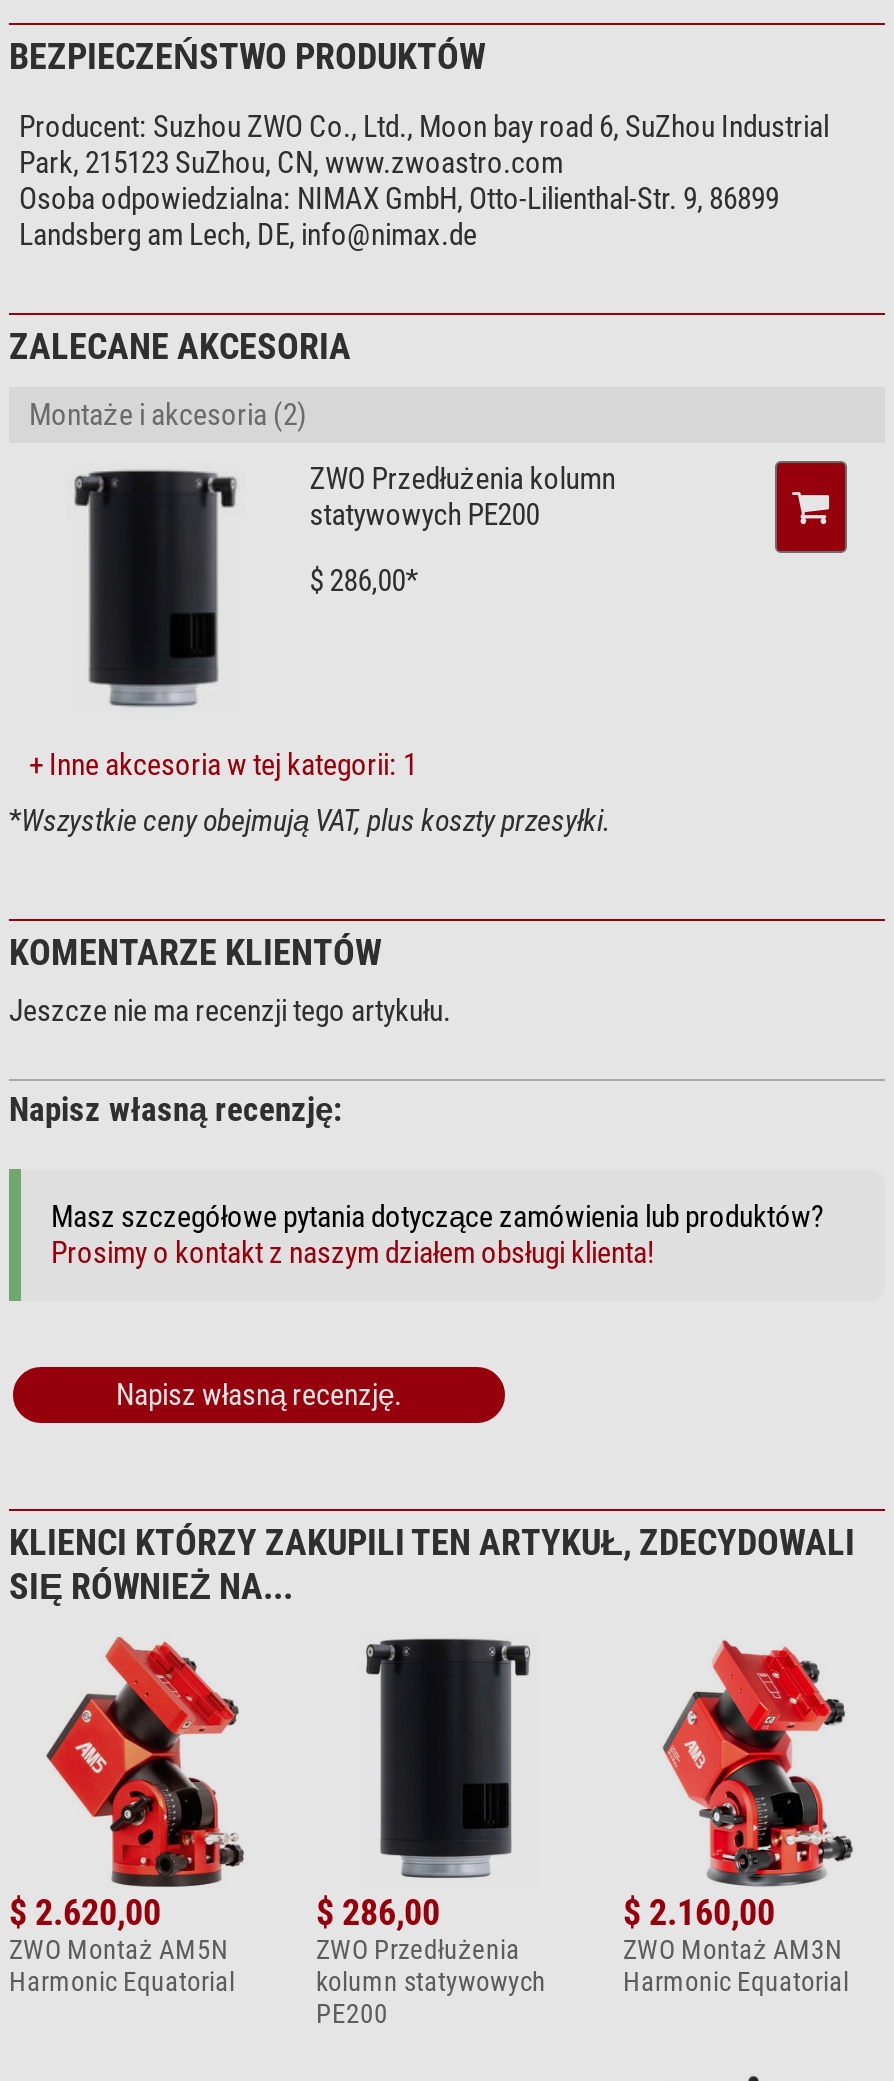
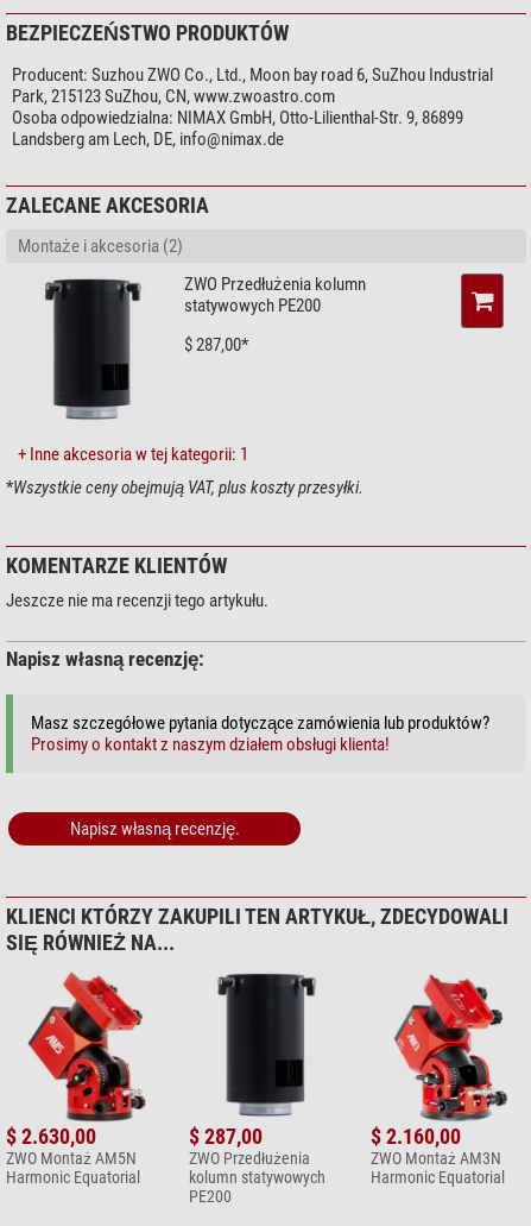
- $ 286,00*
+ $ 287,00*

- $ 2.620,00
+ $ 2.630,00

- $ 286,00
+ $ 287,00
